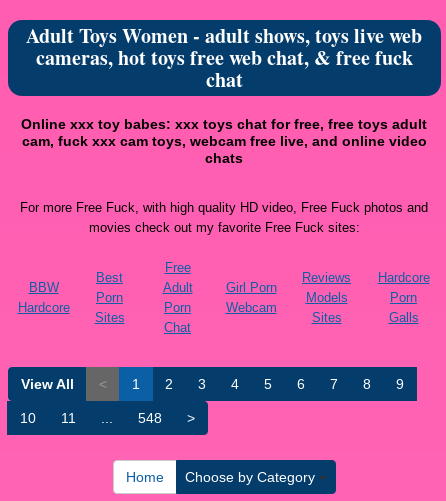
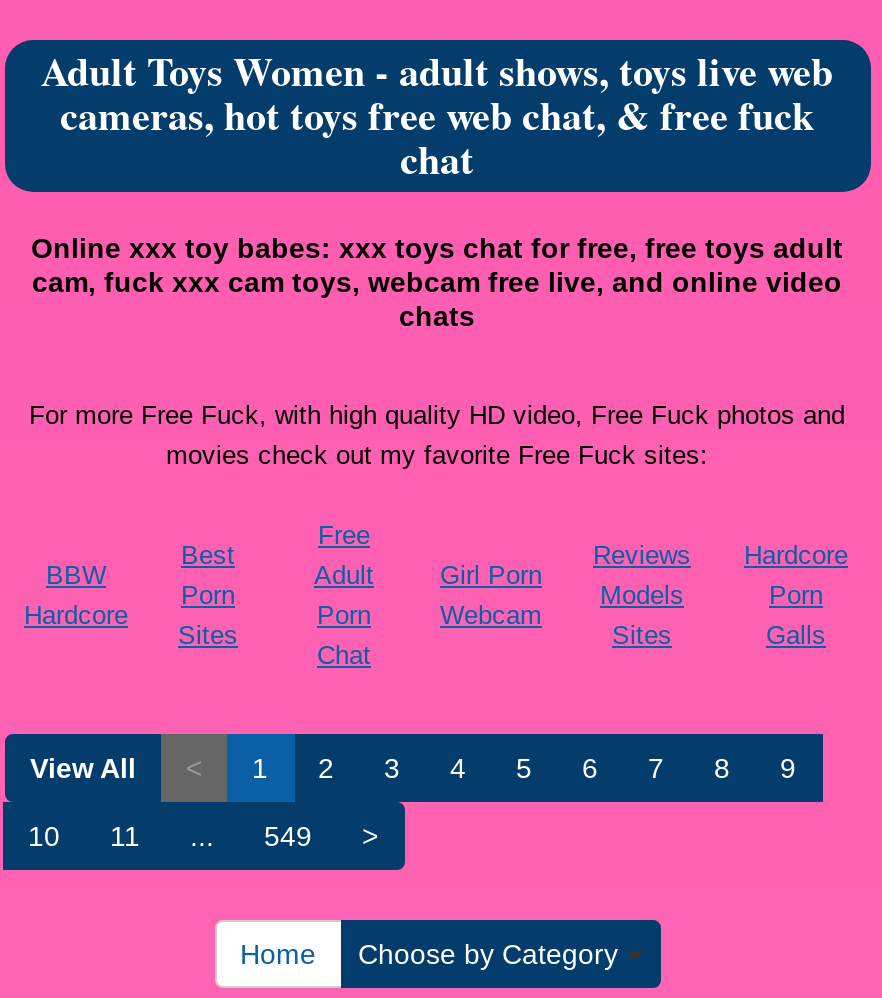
- 548
+ 549
